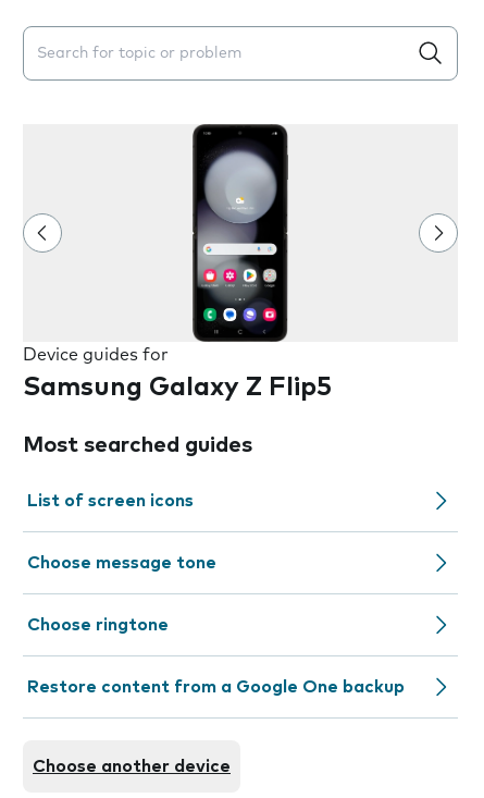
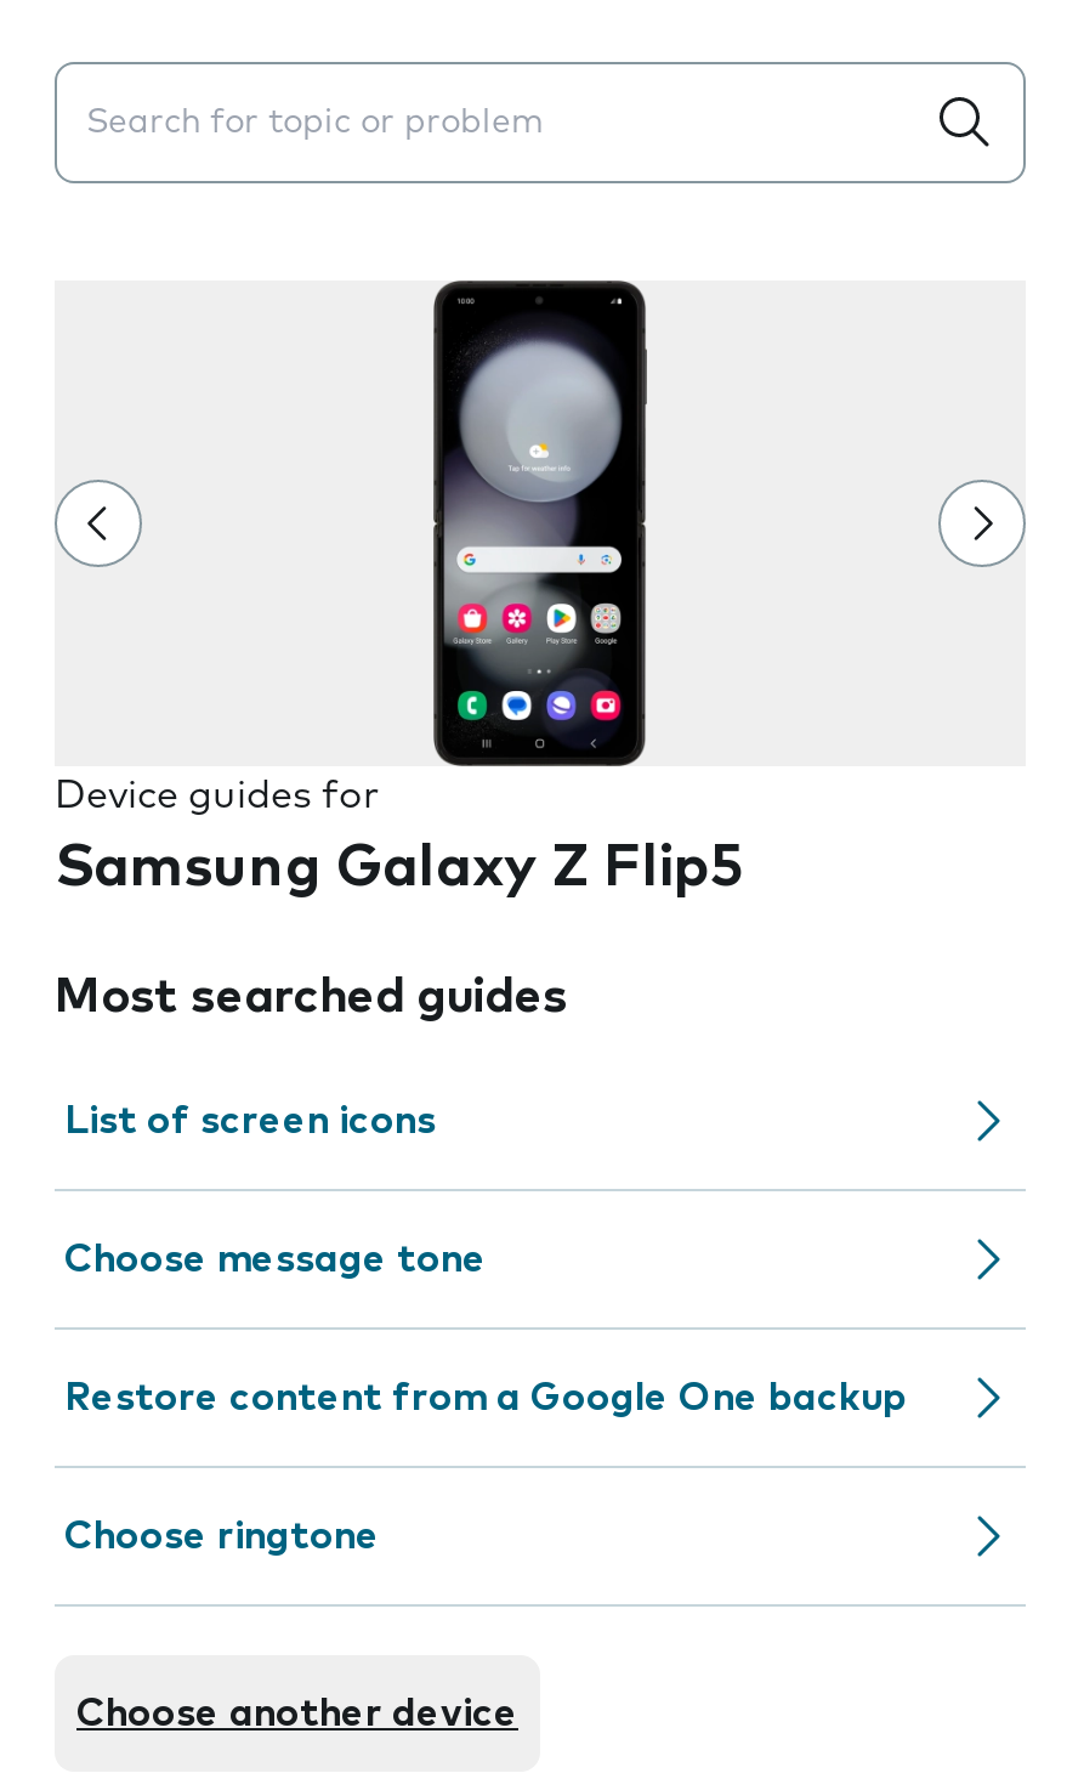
moved down: Choose ringtone

moved up: Restore content from a Google One backup
